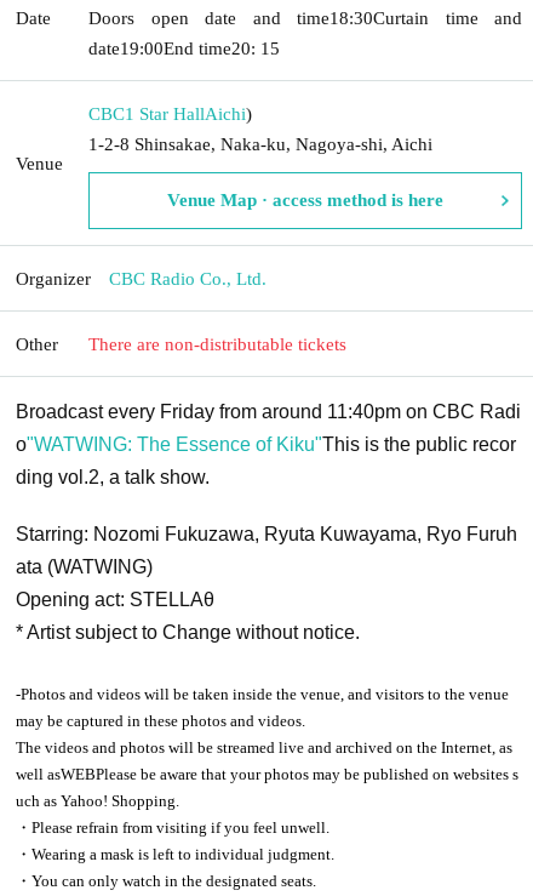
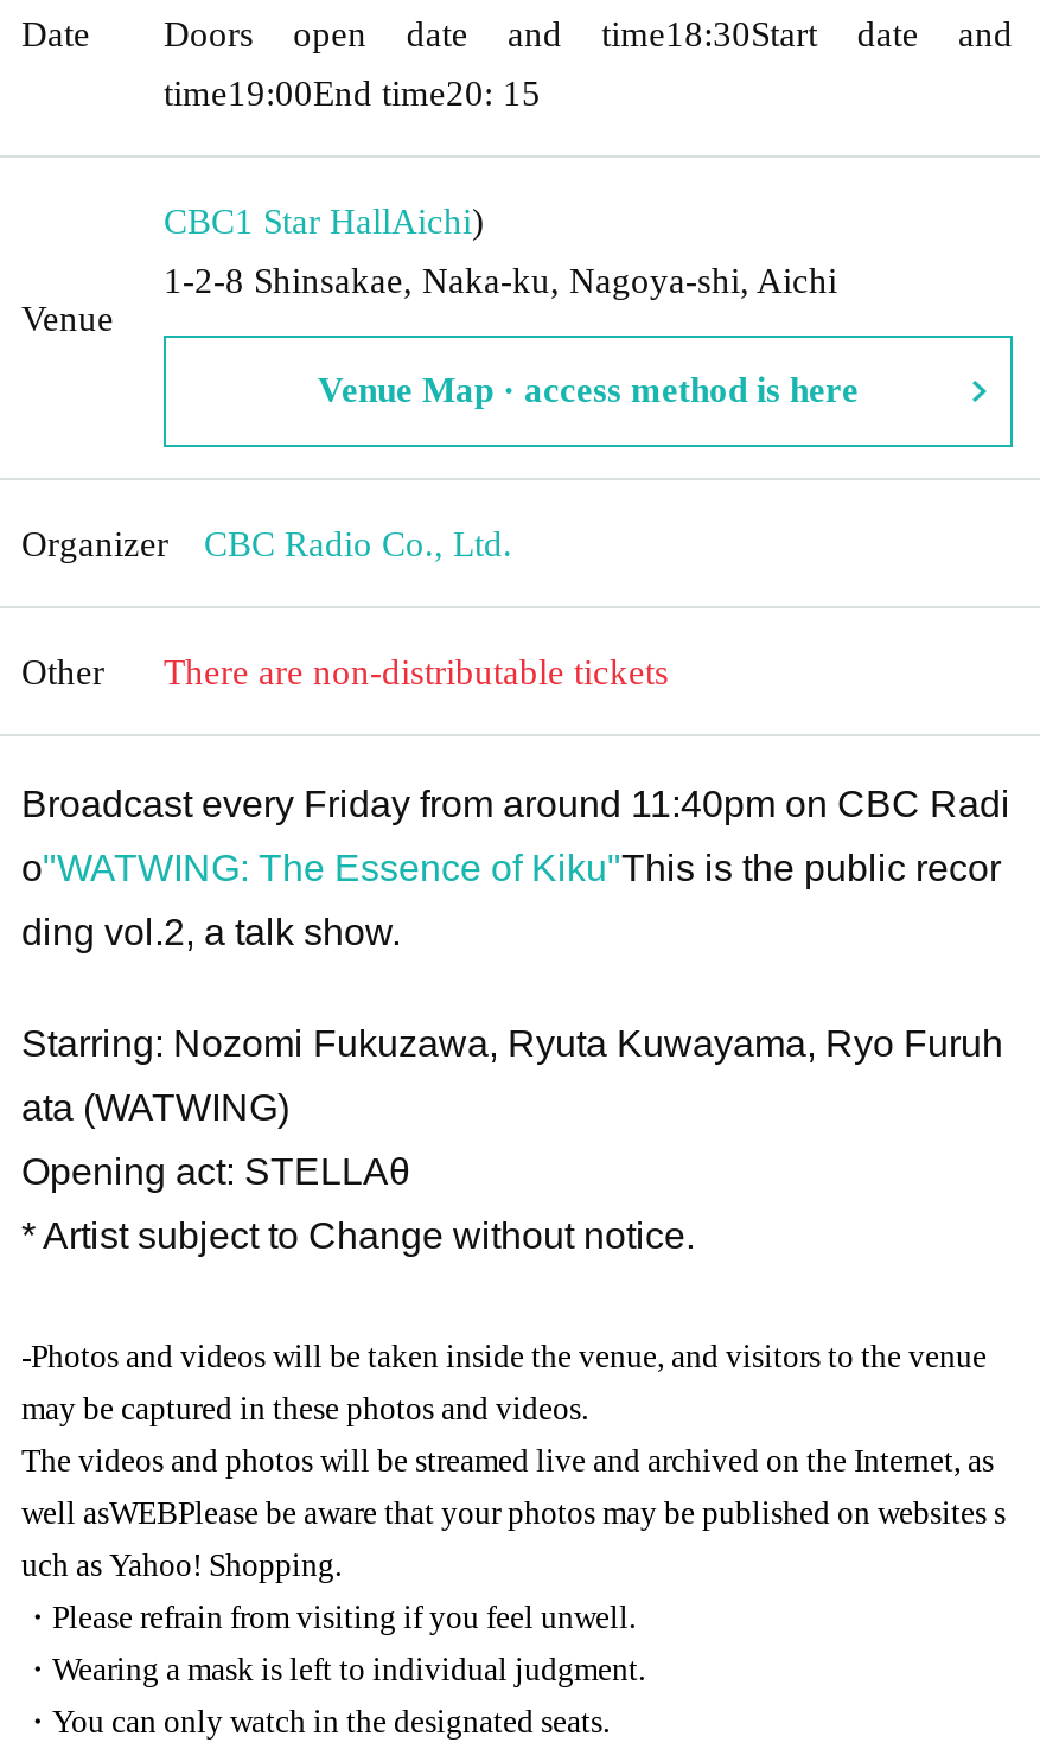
- Doors open date and time18:30Curtain time and
+ Doors open date and time18:30Start date and

- date19:00End time20: 15
+ time19:00End time20: 15
